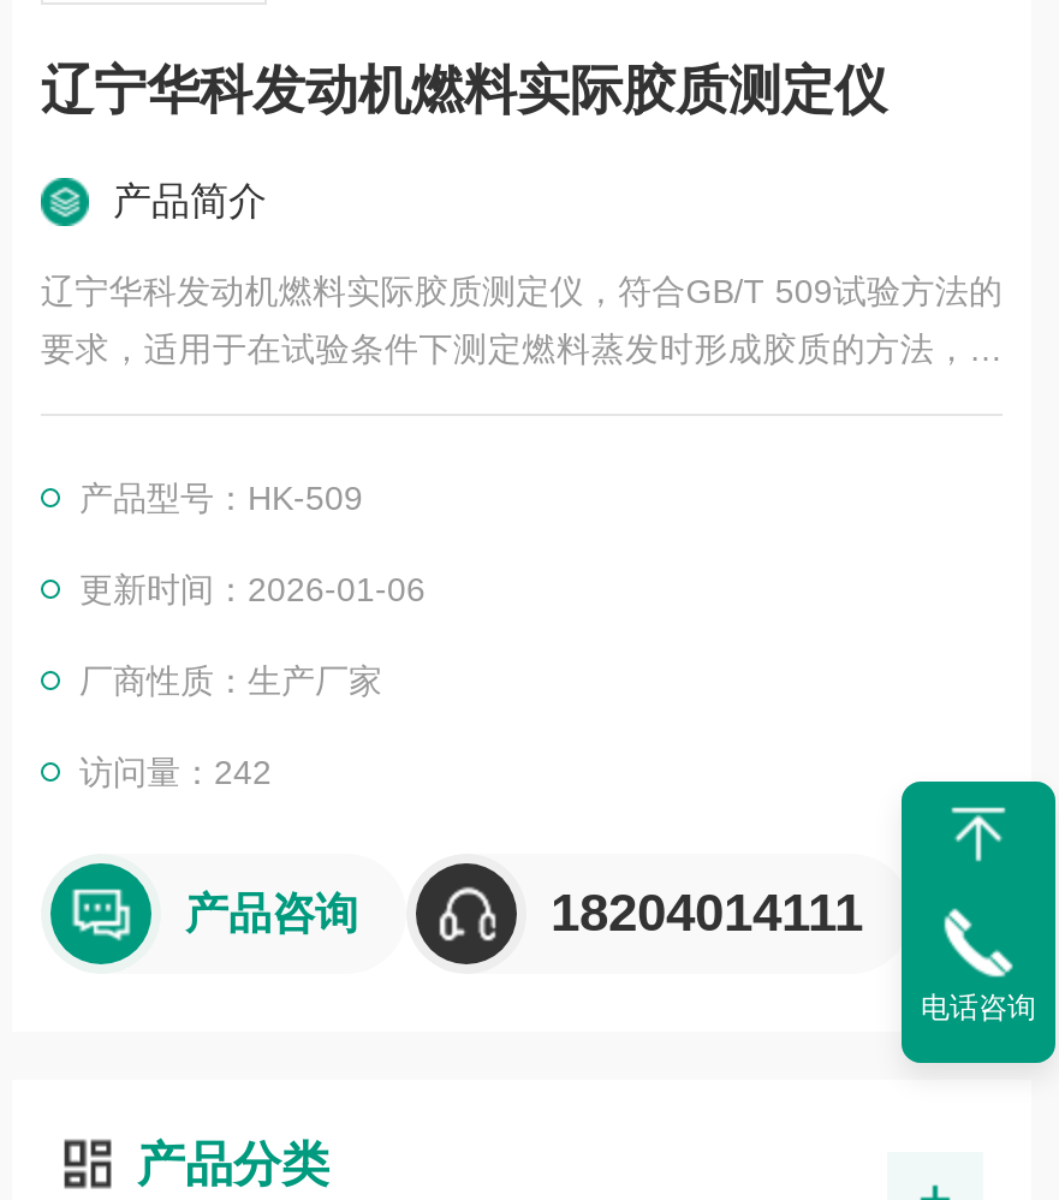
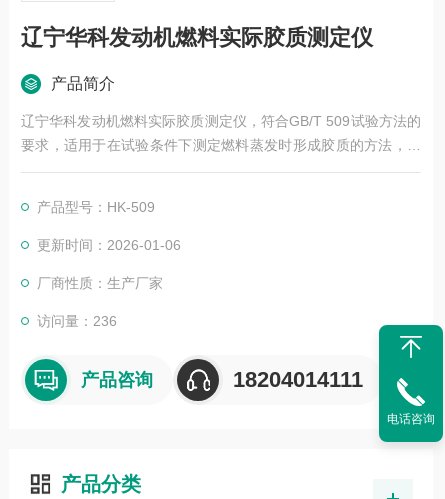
- 访问量：242
+ 访问量：236
